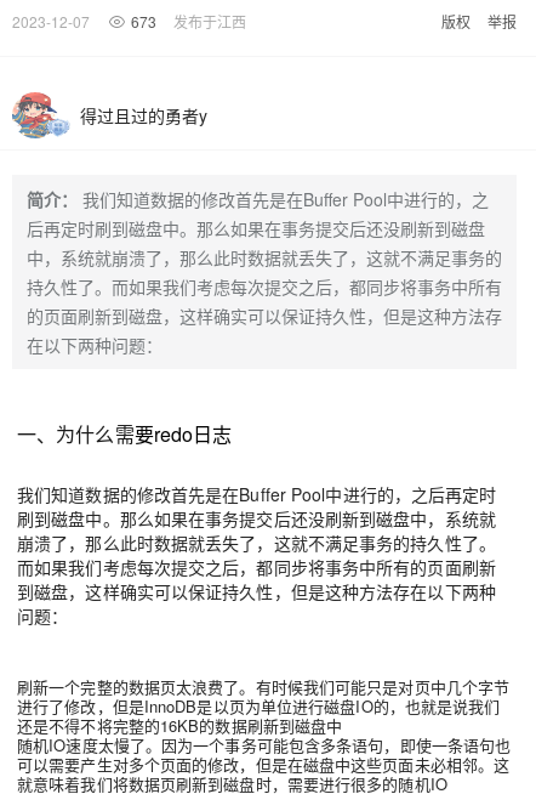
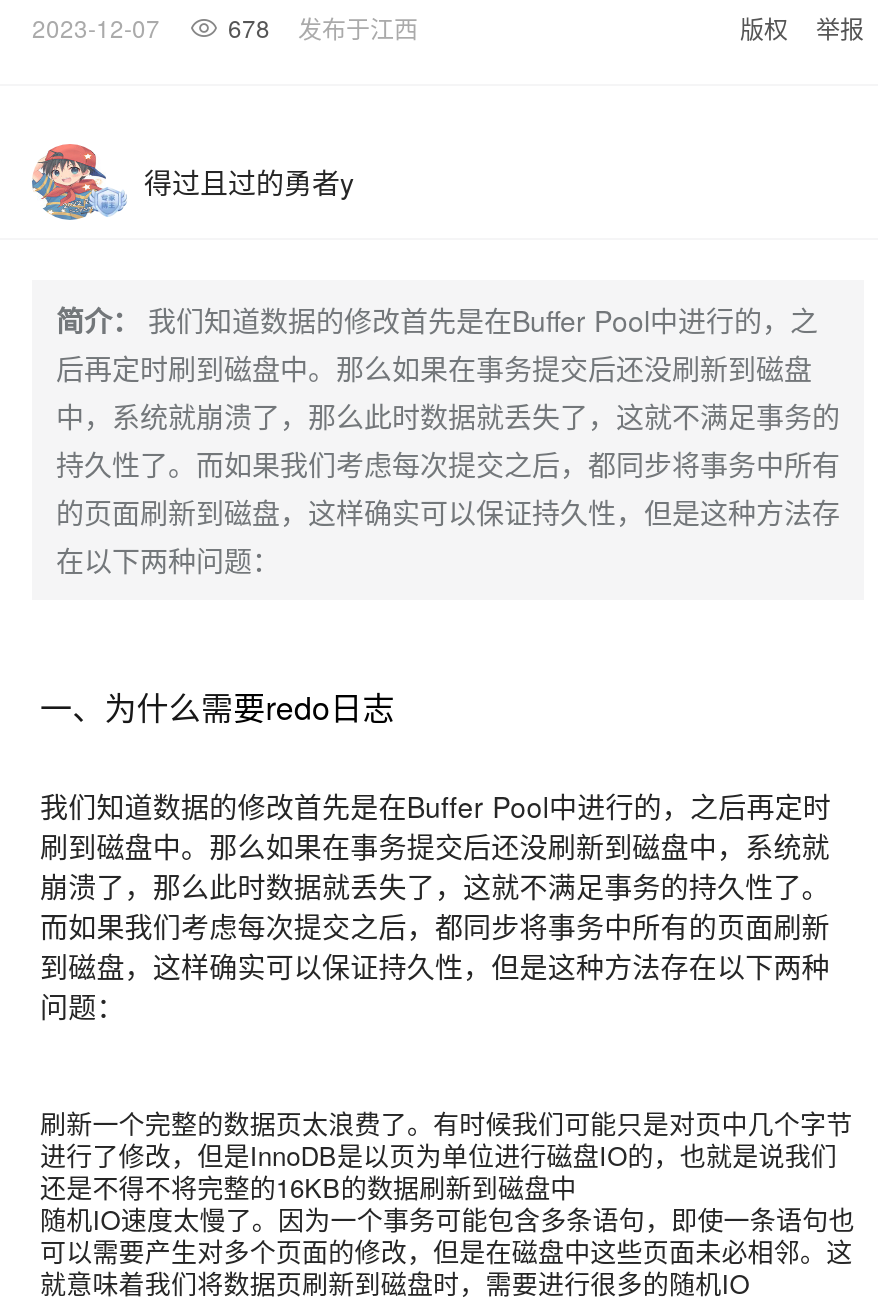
- 2023-12-07 673 发布于江西
+ 2023-12-07 678 发布于江西
